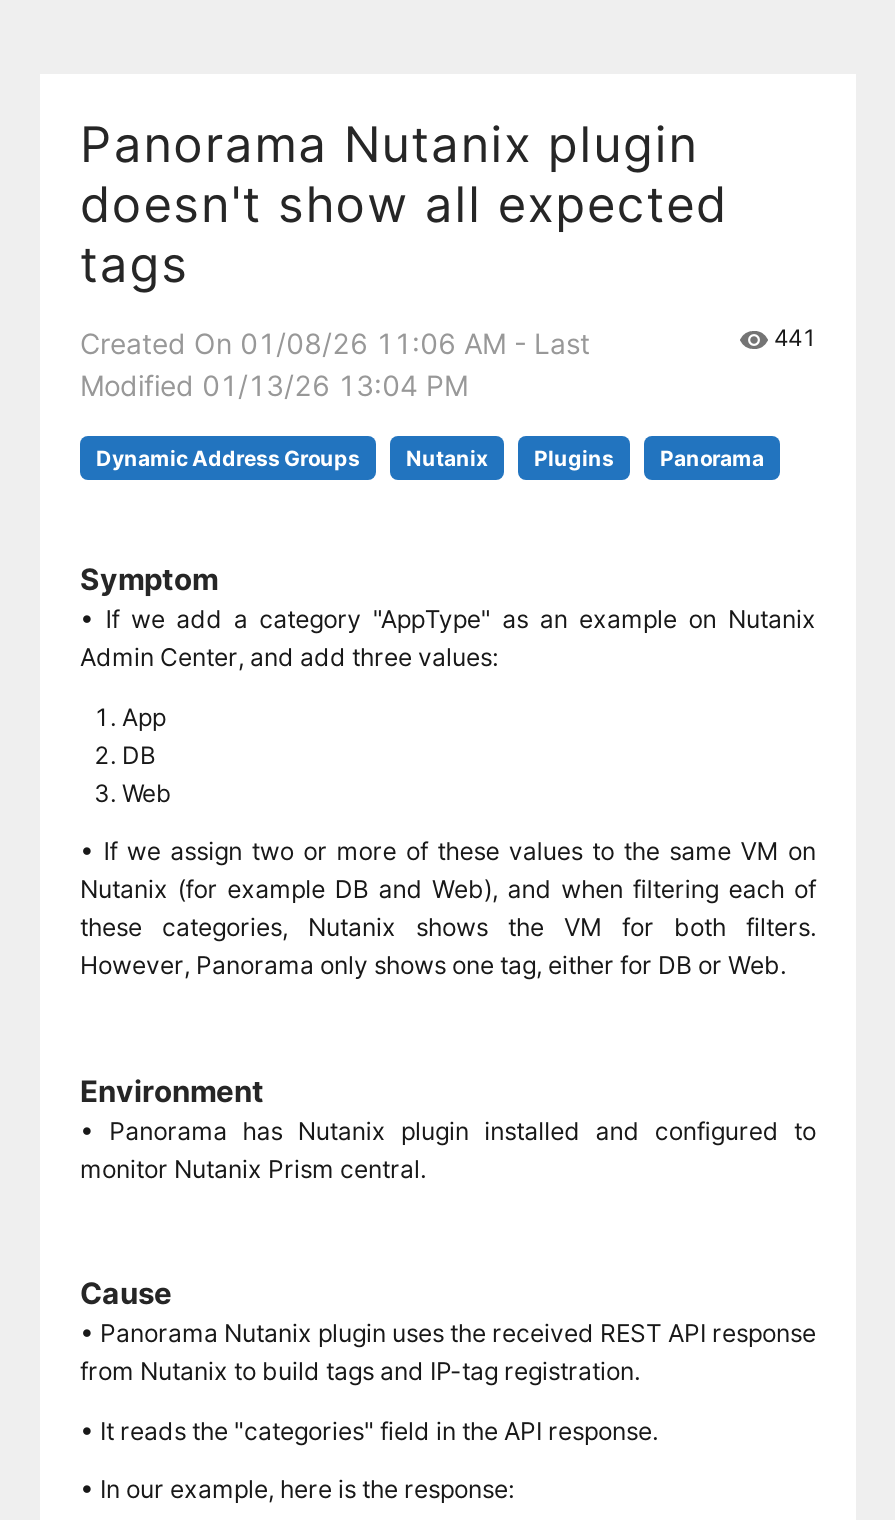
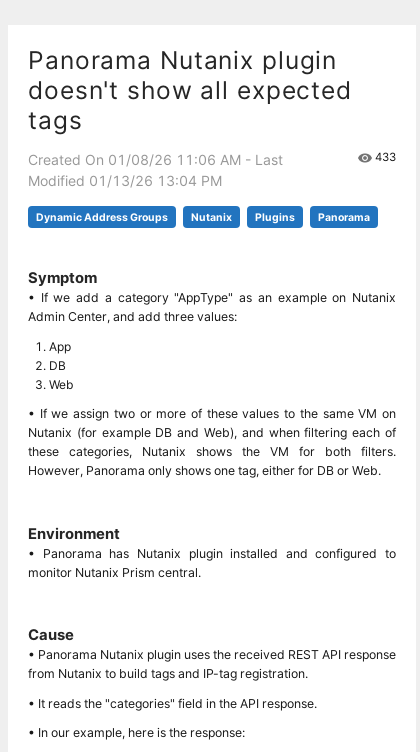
- 441
+ 433
